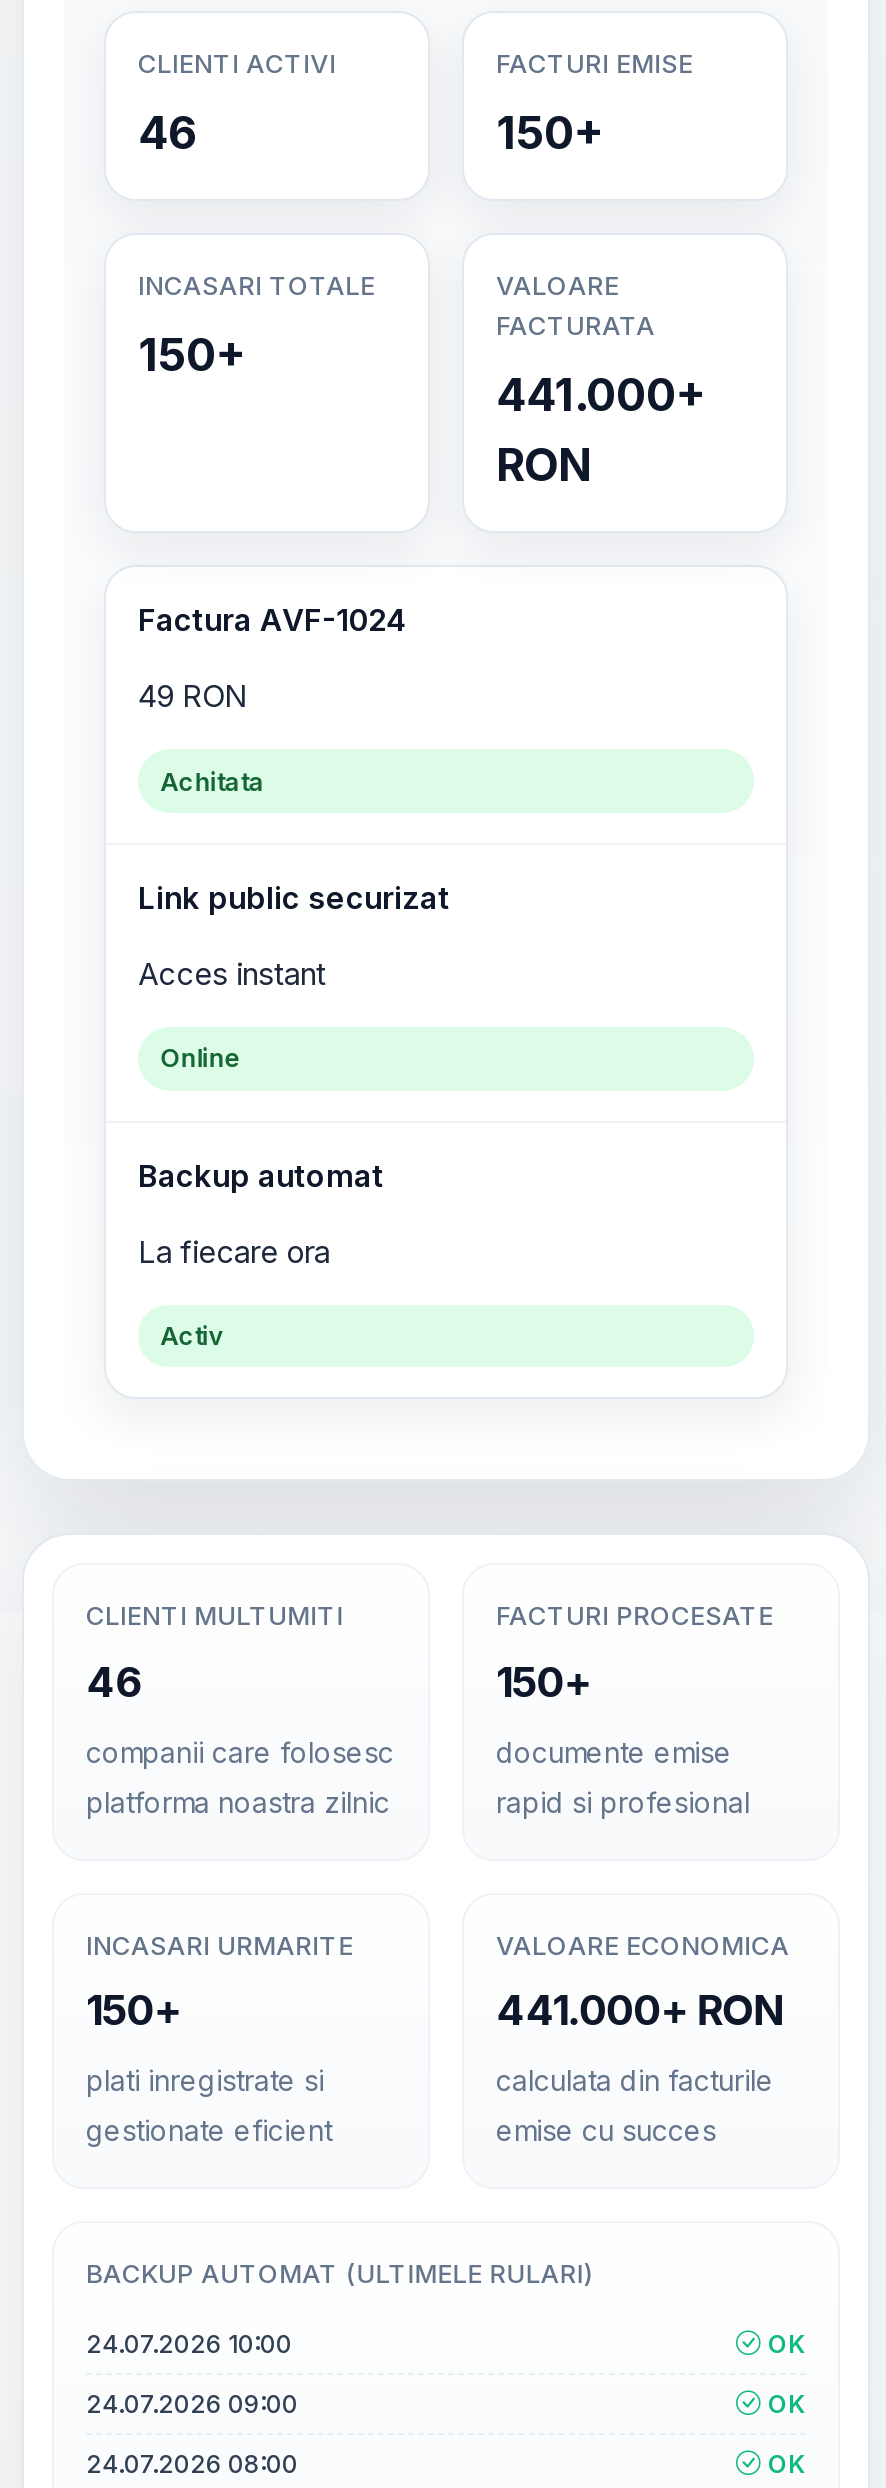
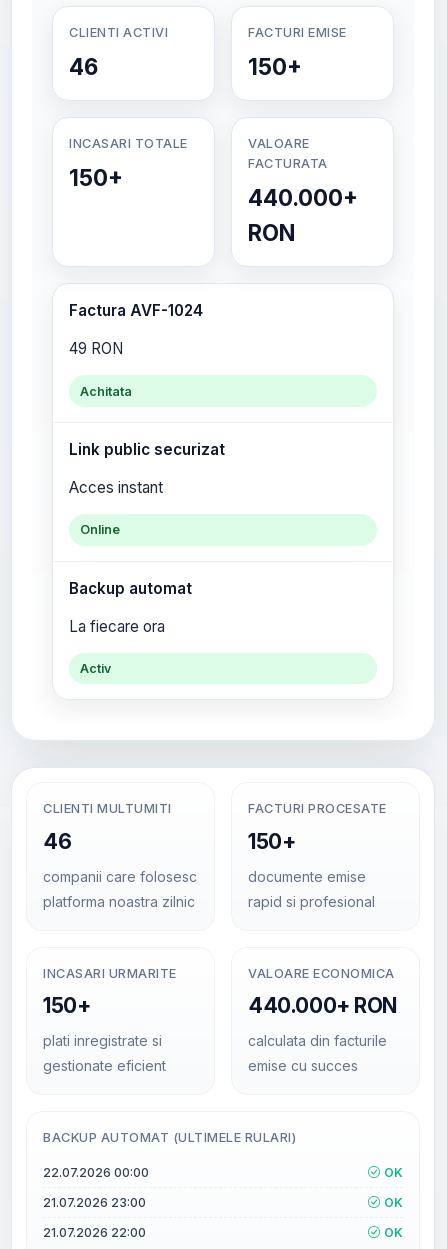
- 441.000+
+ 440.000+

- 441.000+ RON
+ 440.000+ RON

- 24.07.2026 10:00
+ 22.07.2026 00:00

- 24.07.2026 09:00
+ 21.07.2026 23:00

- 24.07.2026 08:00
+ 21.07.2026 22:00
